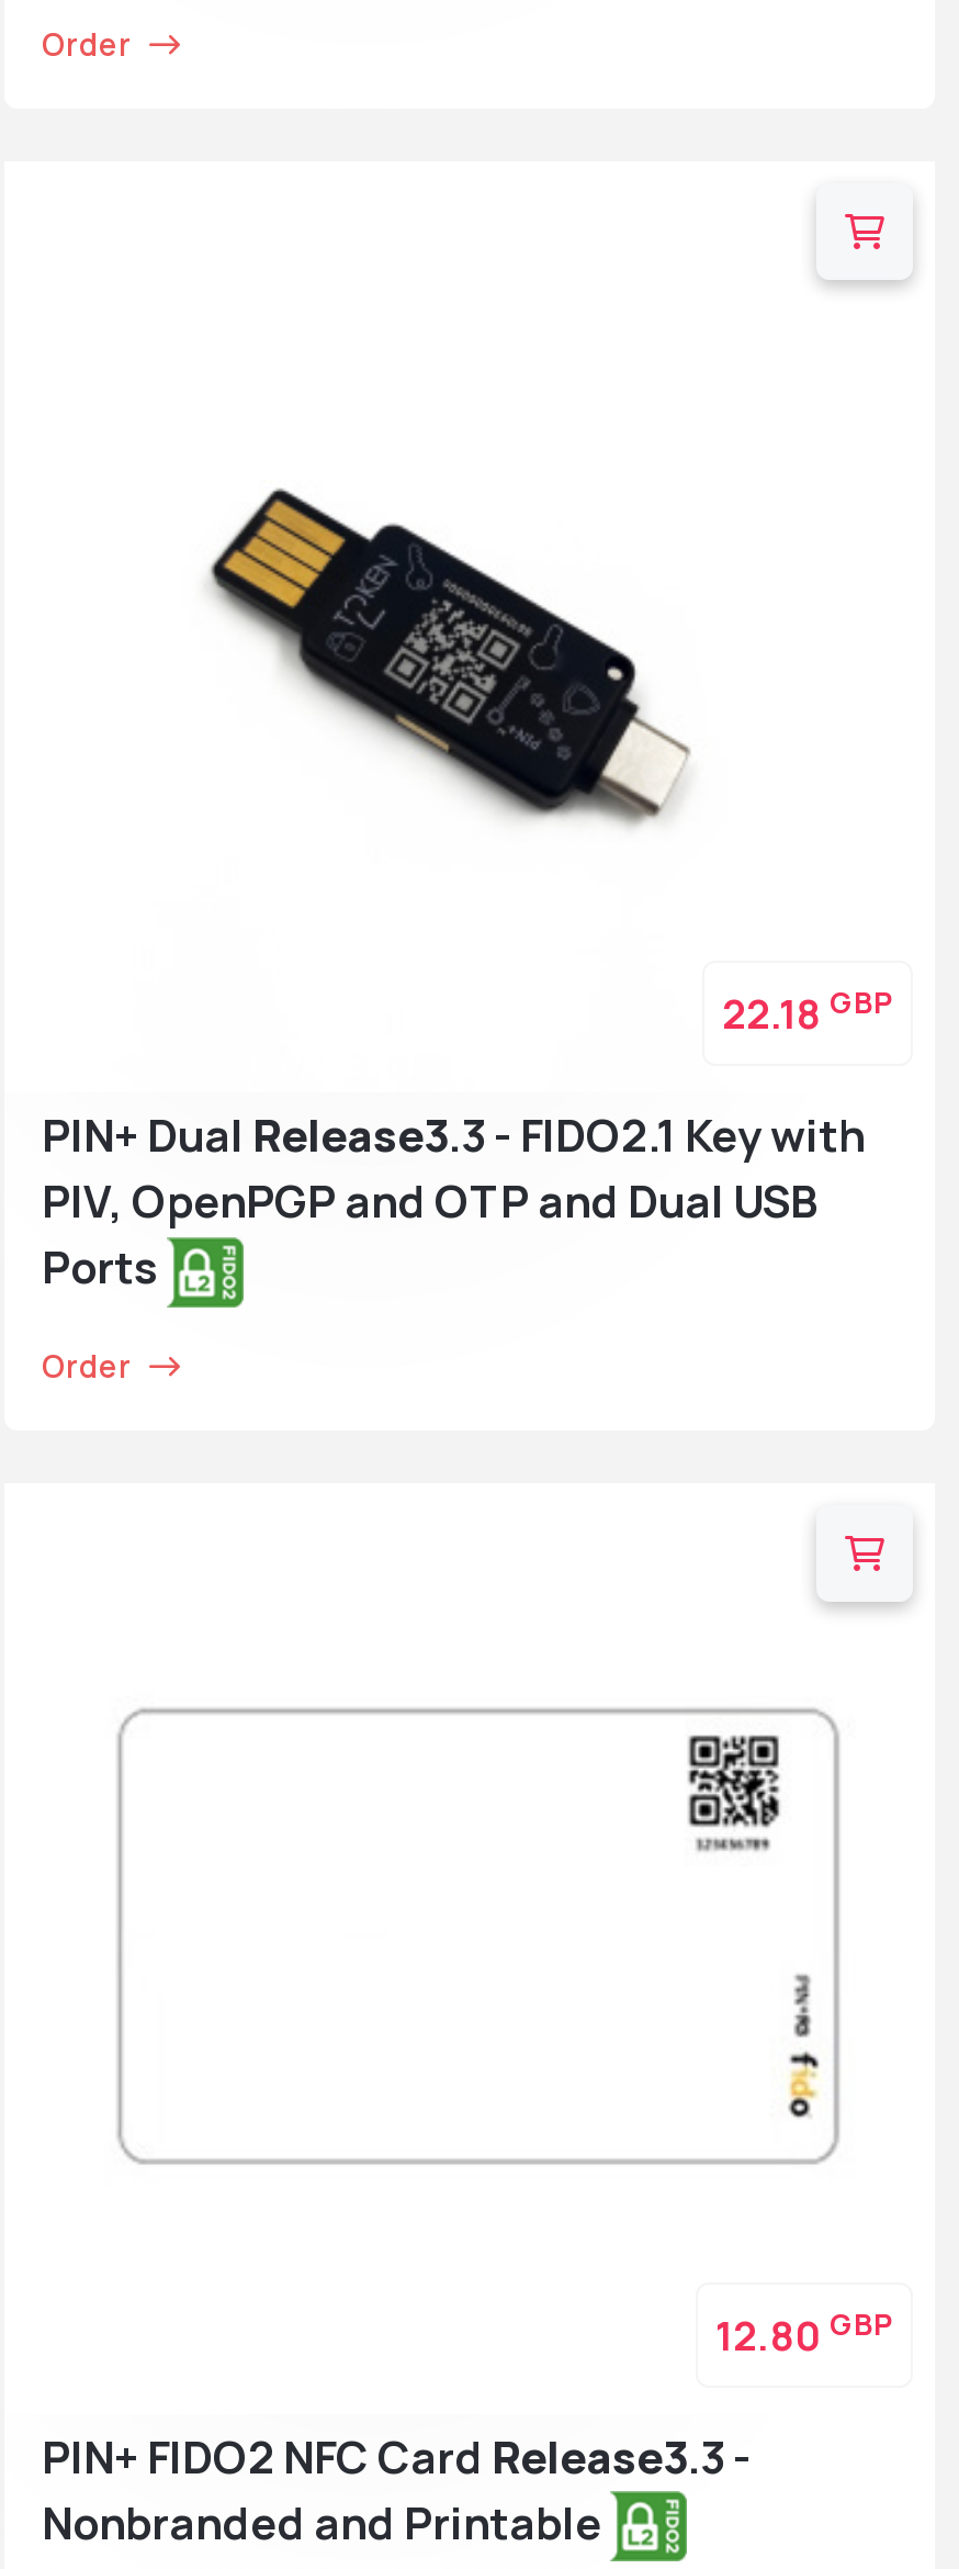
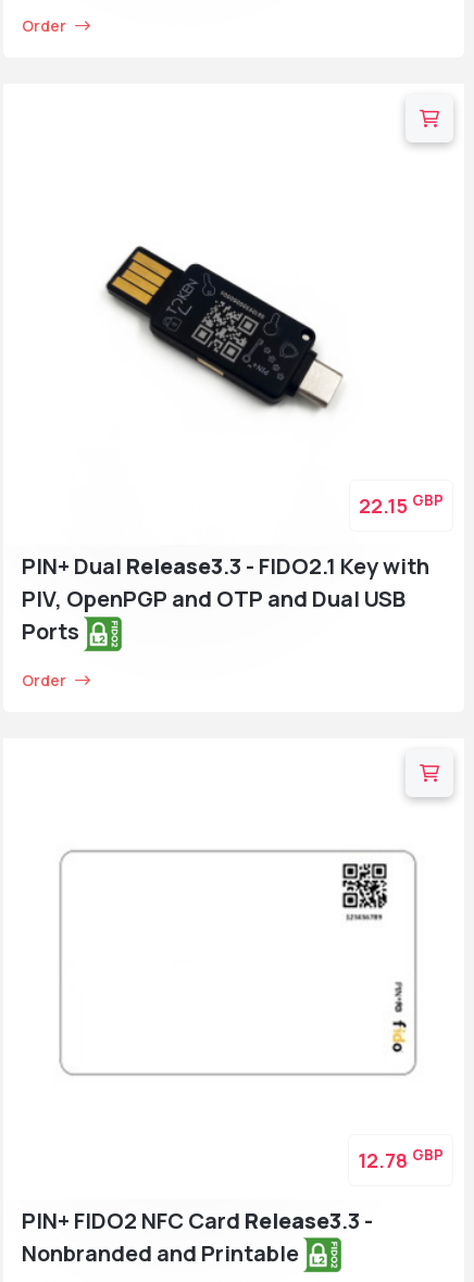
- 22.18 GBP
+ 22.15 GBP

- 12.80 GBP
+ 12.78 GBP
